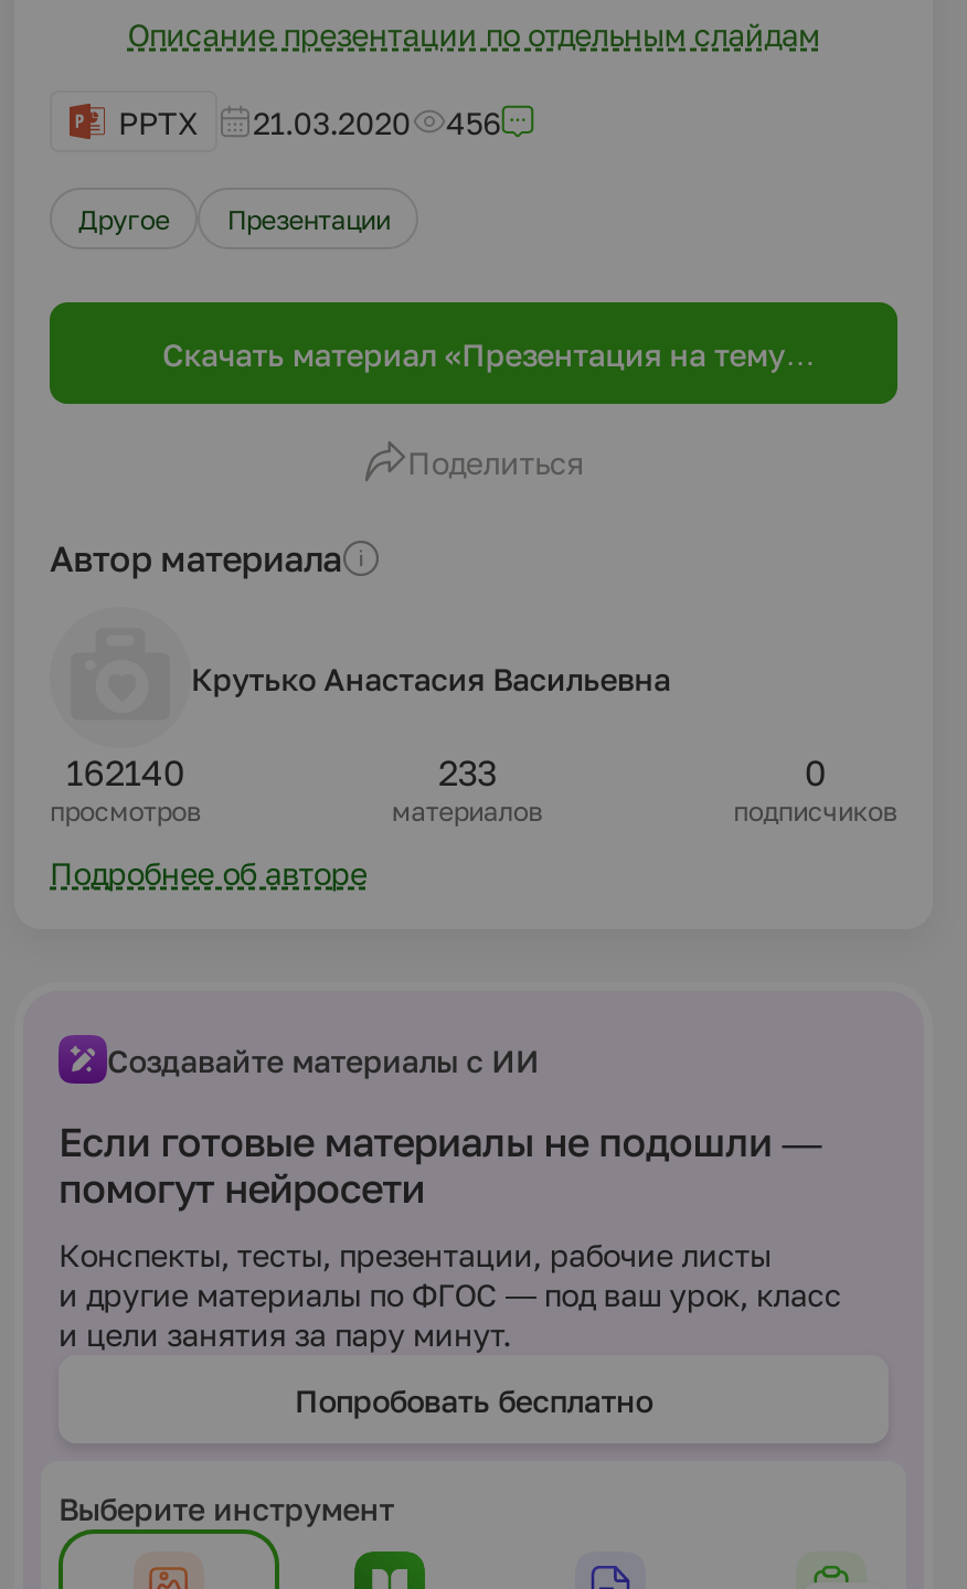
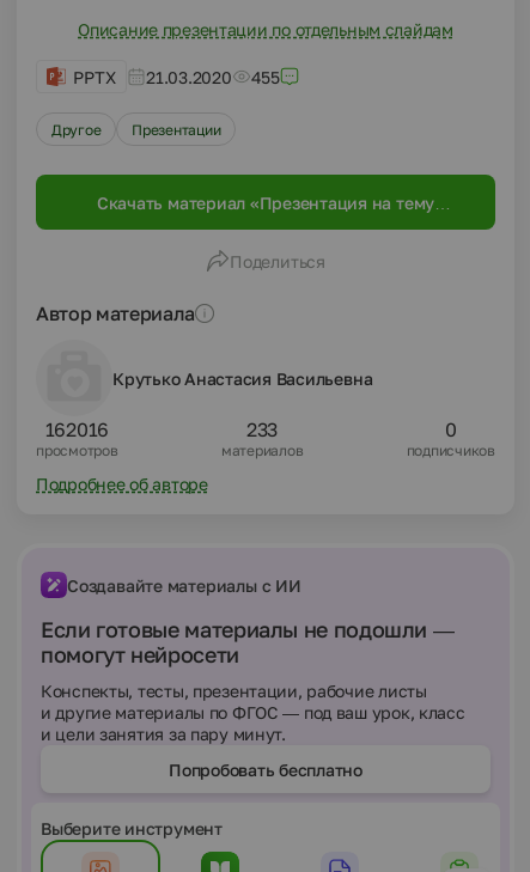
- PPTX 21.03.2020 456
+ PPTX 21.03.2020 455

- 162140
+ 162016
